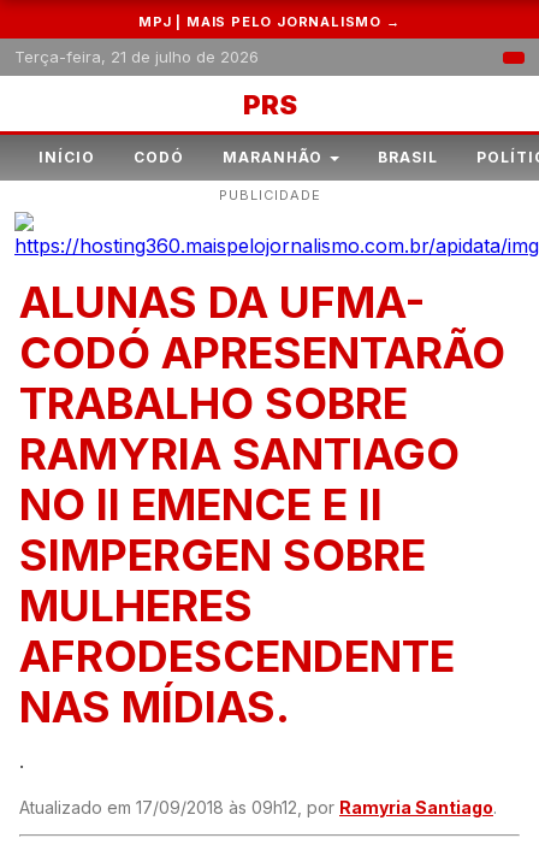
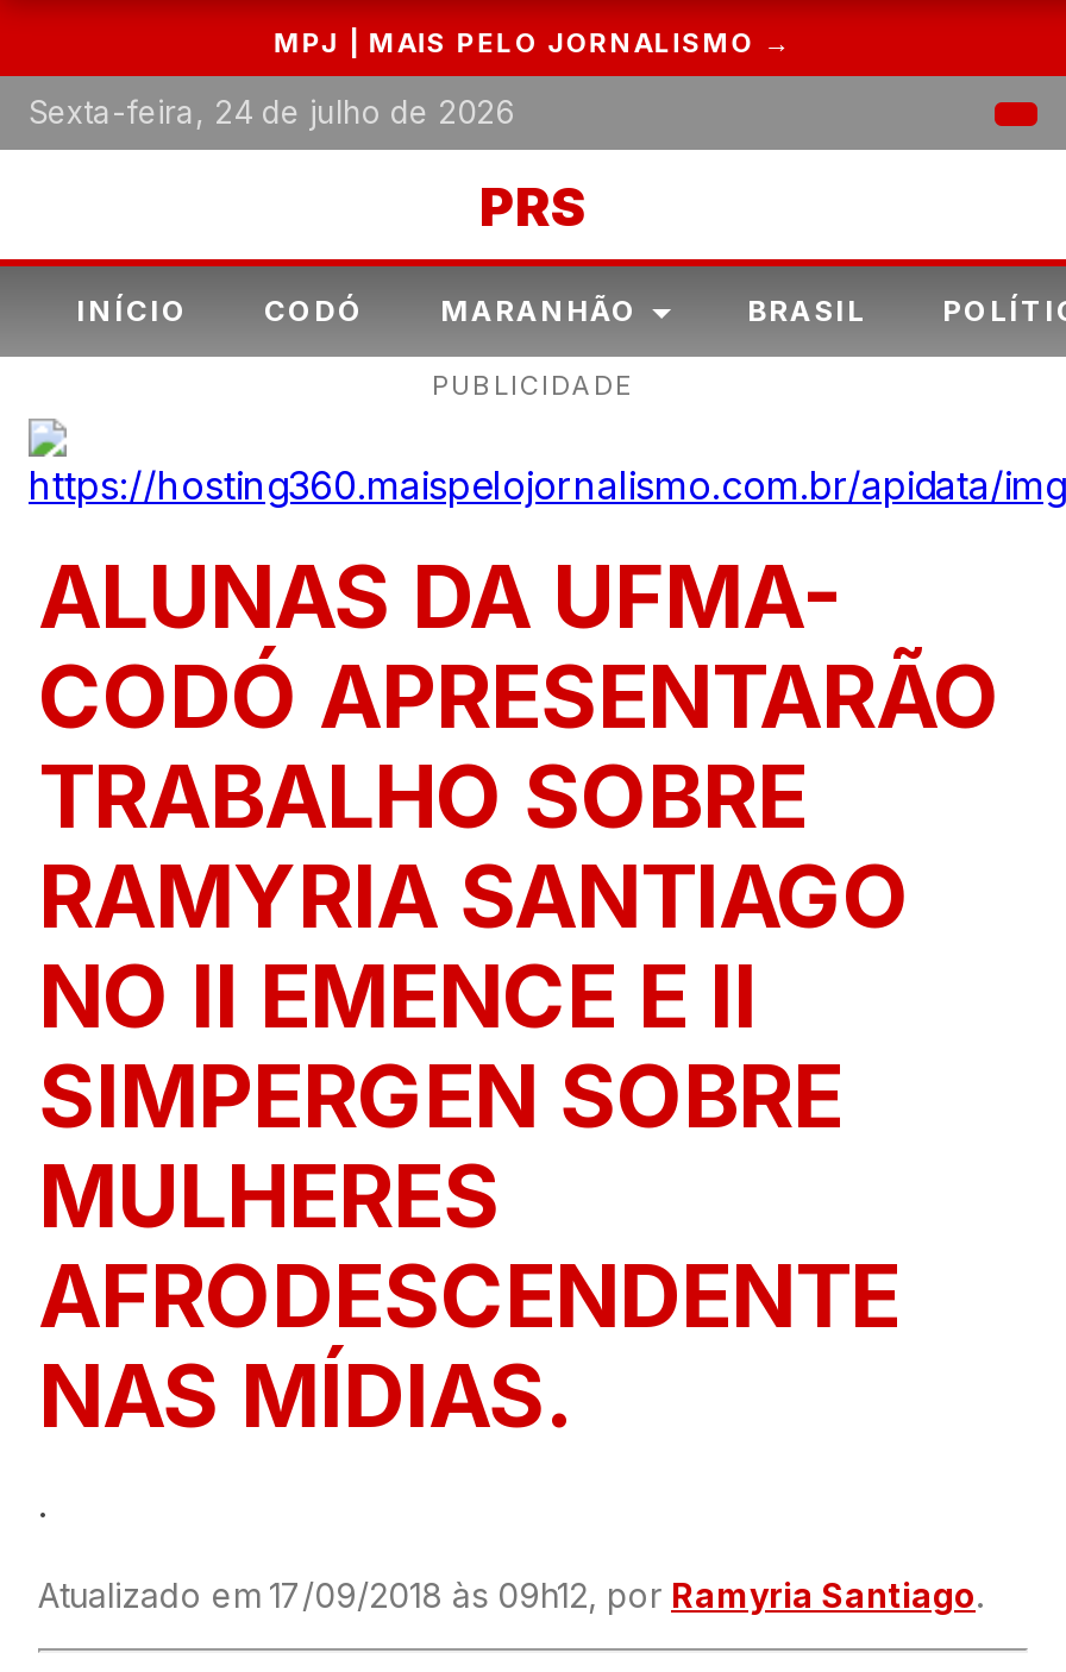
- Terça-feira, 21 de julho de 2026
+ Sexta-feira, 24 de julho de 2026
